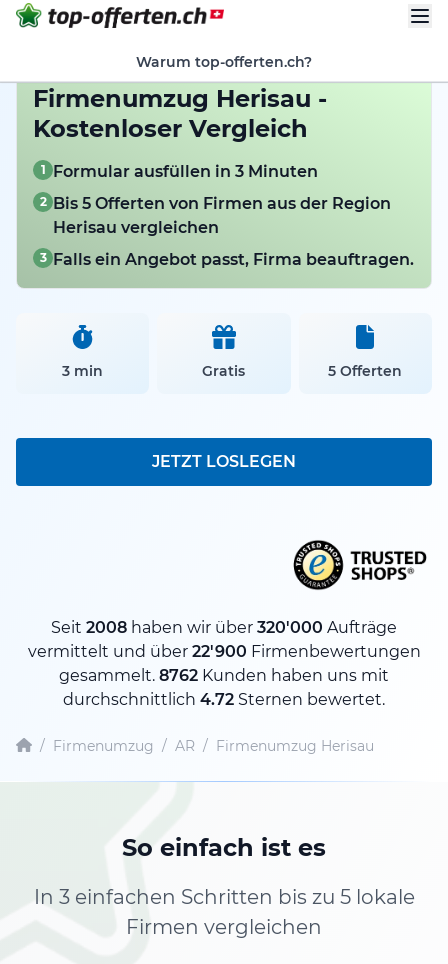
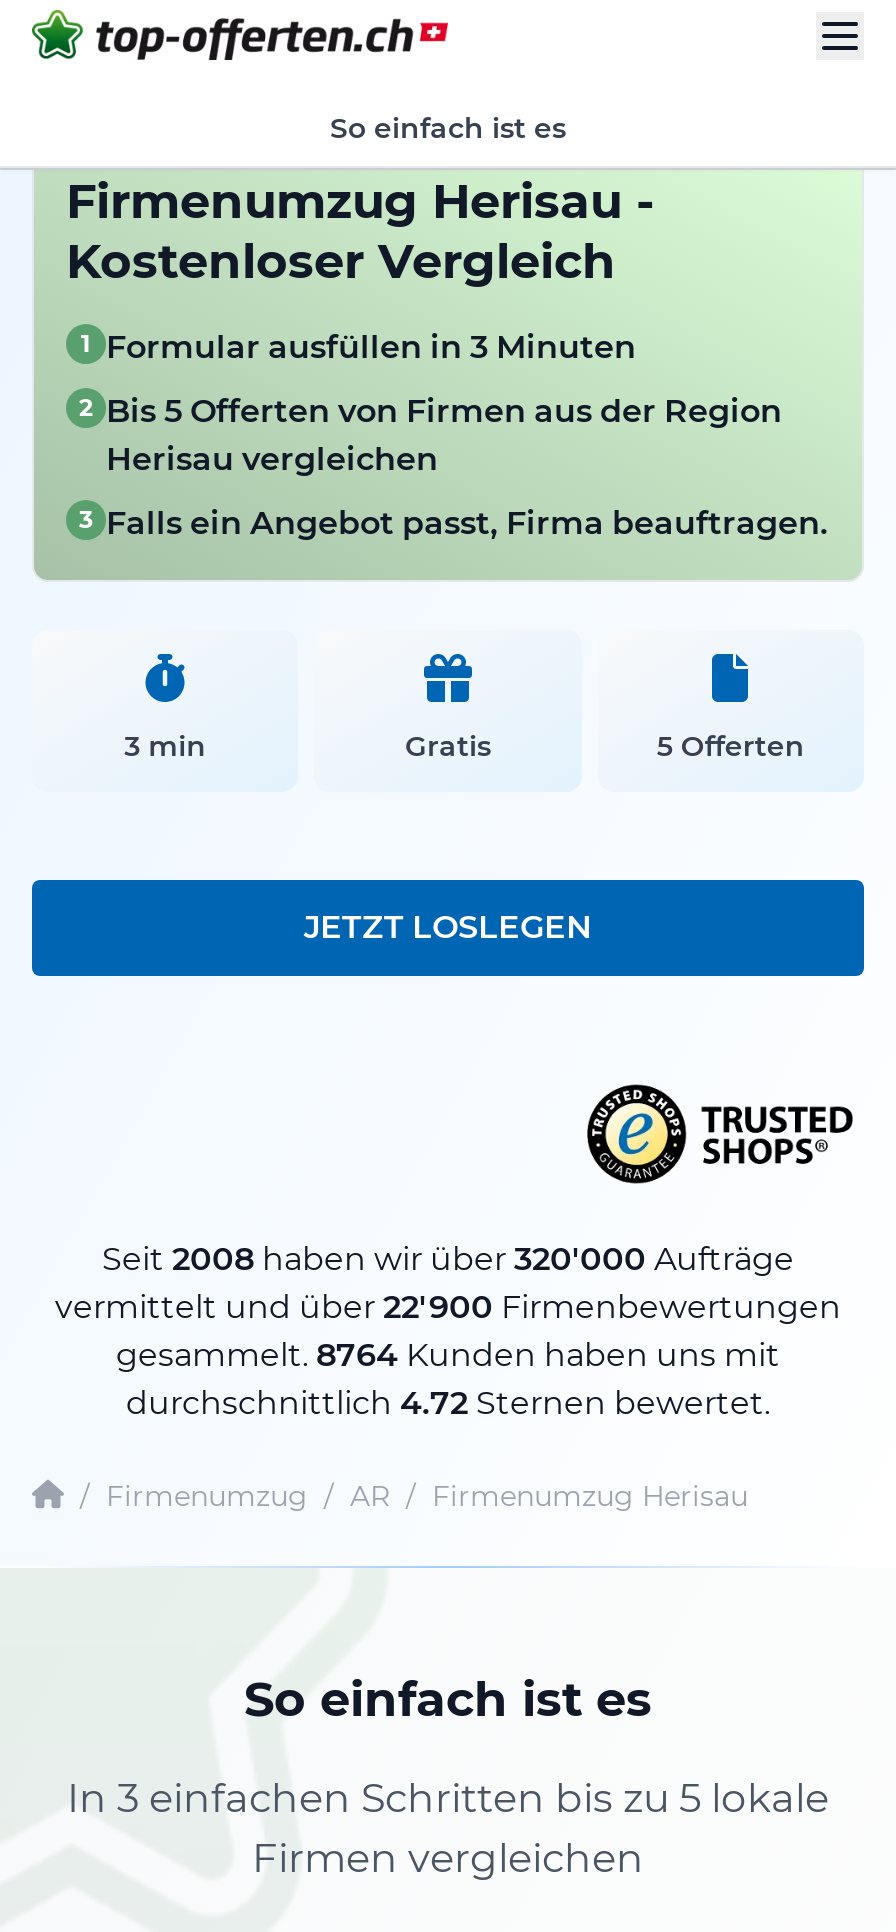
- Warum top-offerten.ch?
+ So einfach ist es

- gesammelt. 8762 Kunden haben uns mit
+ gesammelt. 8764 Kunden haben uns mit
